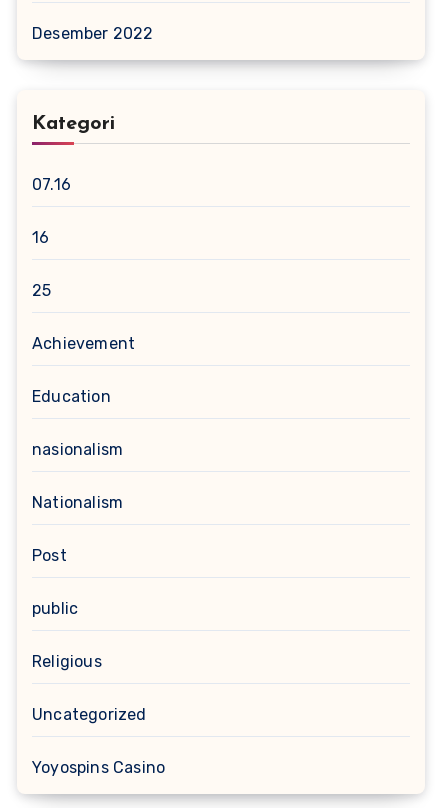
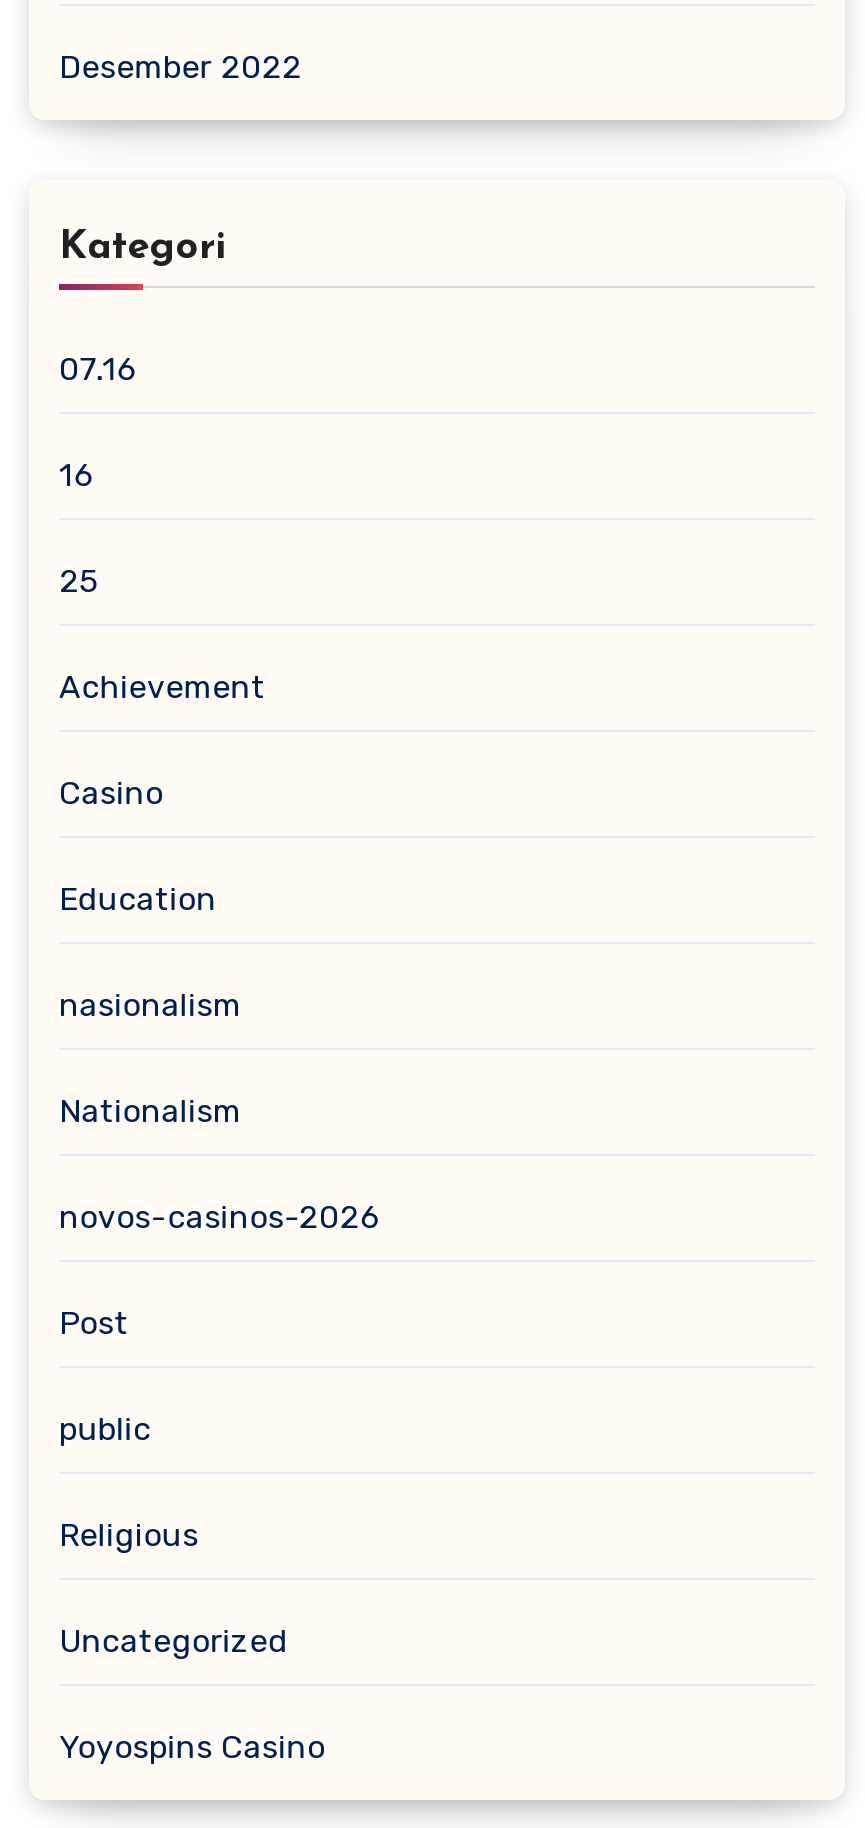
+ Casino

+ novos-casinos-2026
